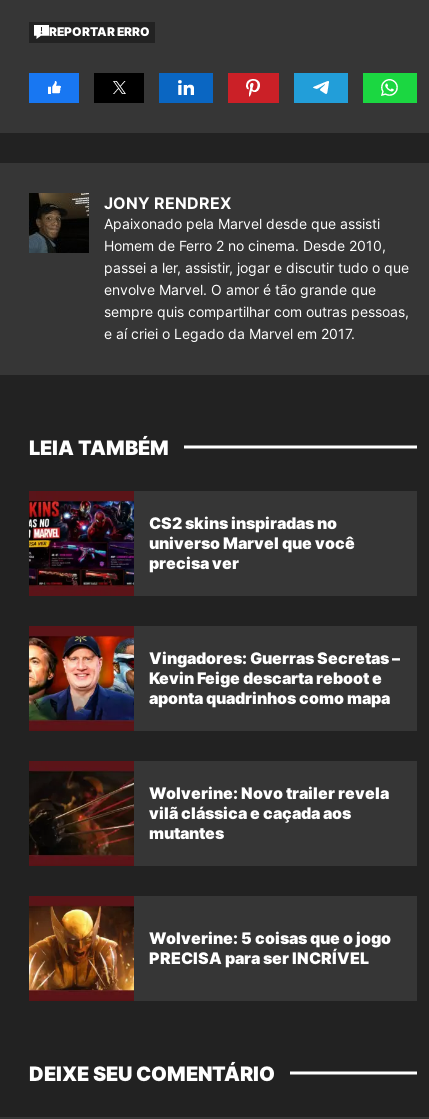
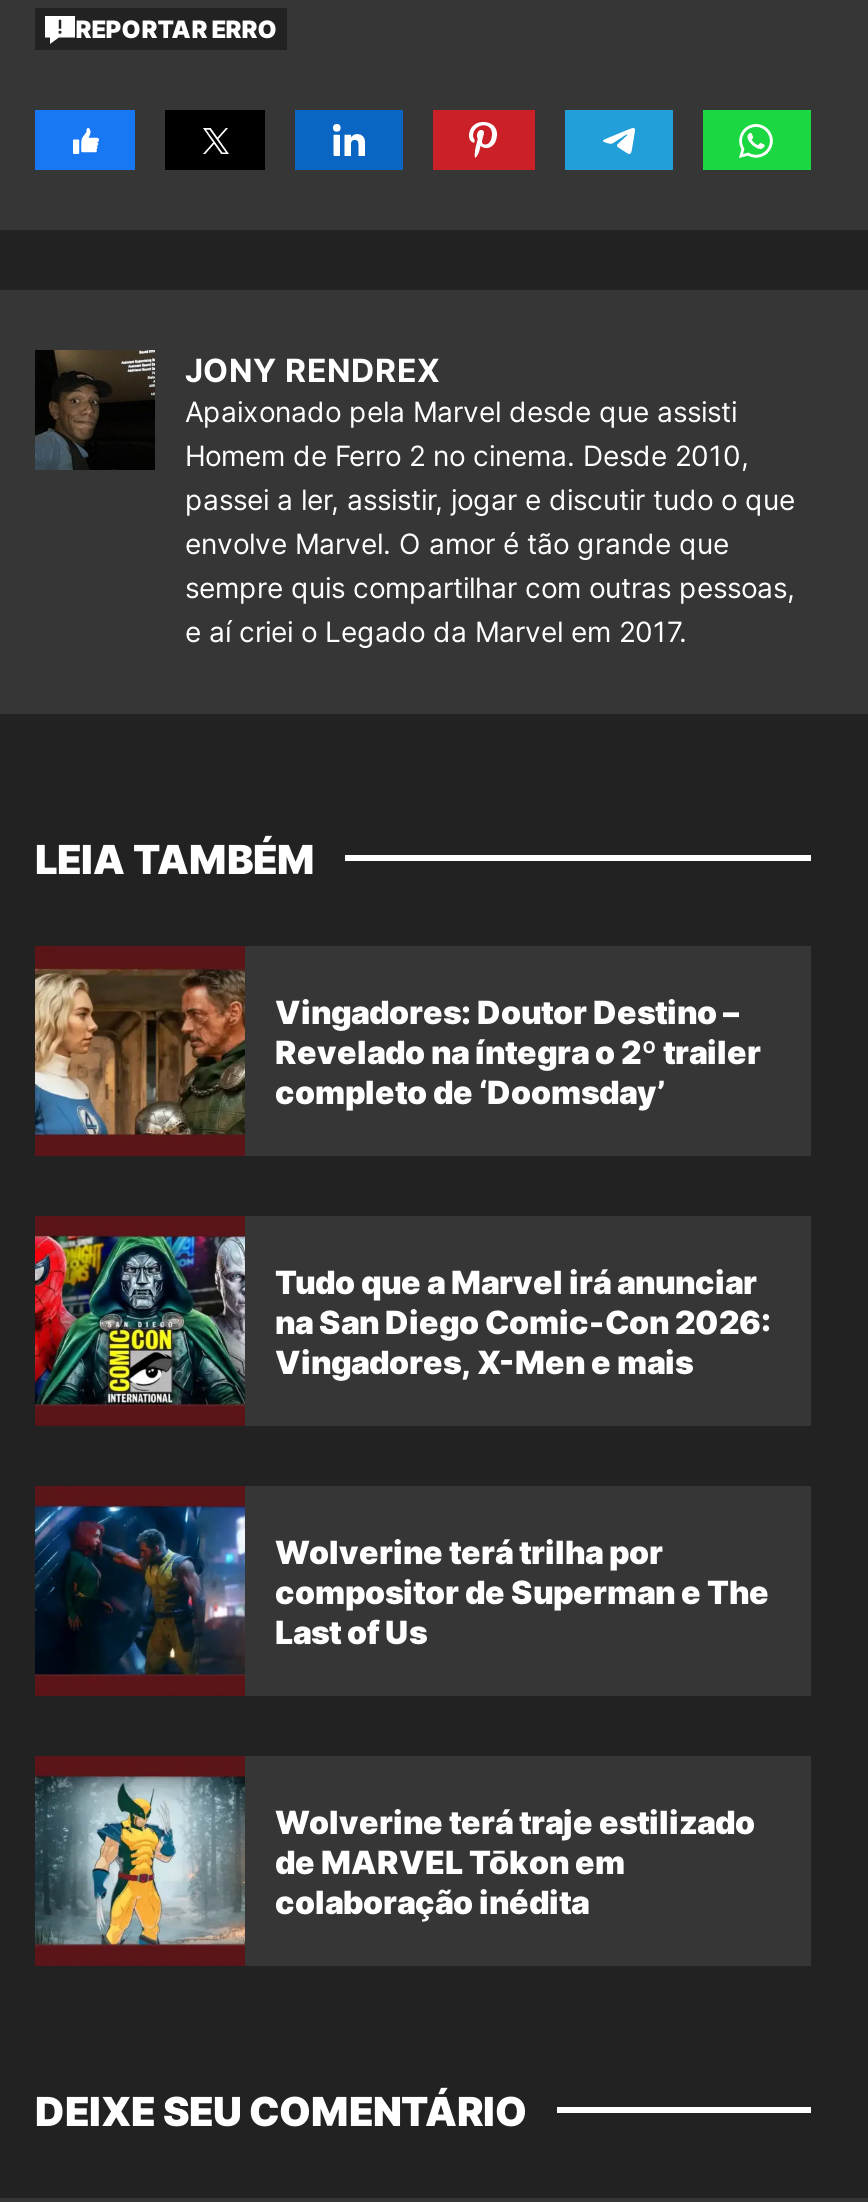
- [image]
- CS2 skins inspiradas no
- universo Marvel que você
- precisa ver
+ [image]
+ Vingadores: Doutor Destino –
+ Revelado na íntegra o 2º trailer
+ completo de ‘Doomsday’

- [image]
- Vingadores: Guerras Secretas –
- Kevin Feige descarta reboot e
- aponta quadrinhos como mapa
+ [image]
+ Tudo que a Marvel irá anunciar
+ na San Diego Comic-Con 2026:
+ Vingadores, X-Men e mais

- [image]
- Wolverine: Novo trailer revela
- vilã clássica e caçada aos
- mutantes
+ [image]
+ Wolverine terá trilha por
+ compositor de Superman e The
+ Last of Us

- [image]
- Wolverine: 5 coisas que o jogo
- PRECISA para ser INCRÍVEL
+ [image]
+ Wolverine terá traje estilizado
+ de MARVEL Tōkon em
+ colaboração inédita
